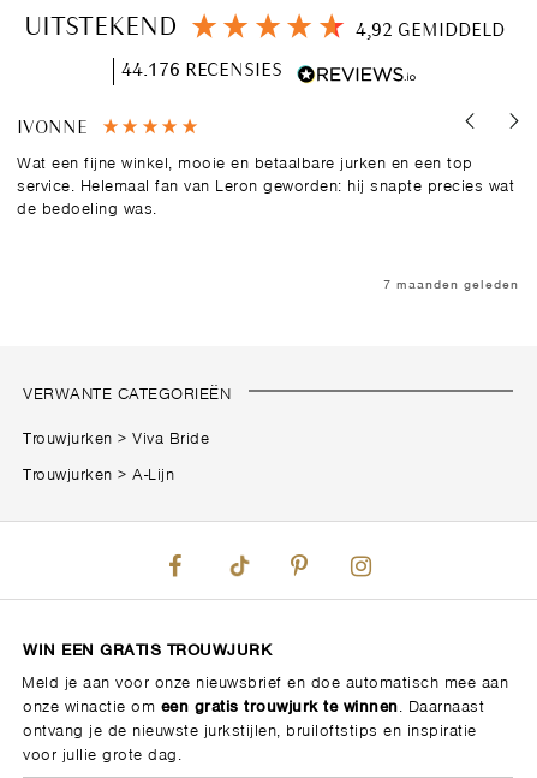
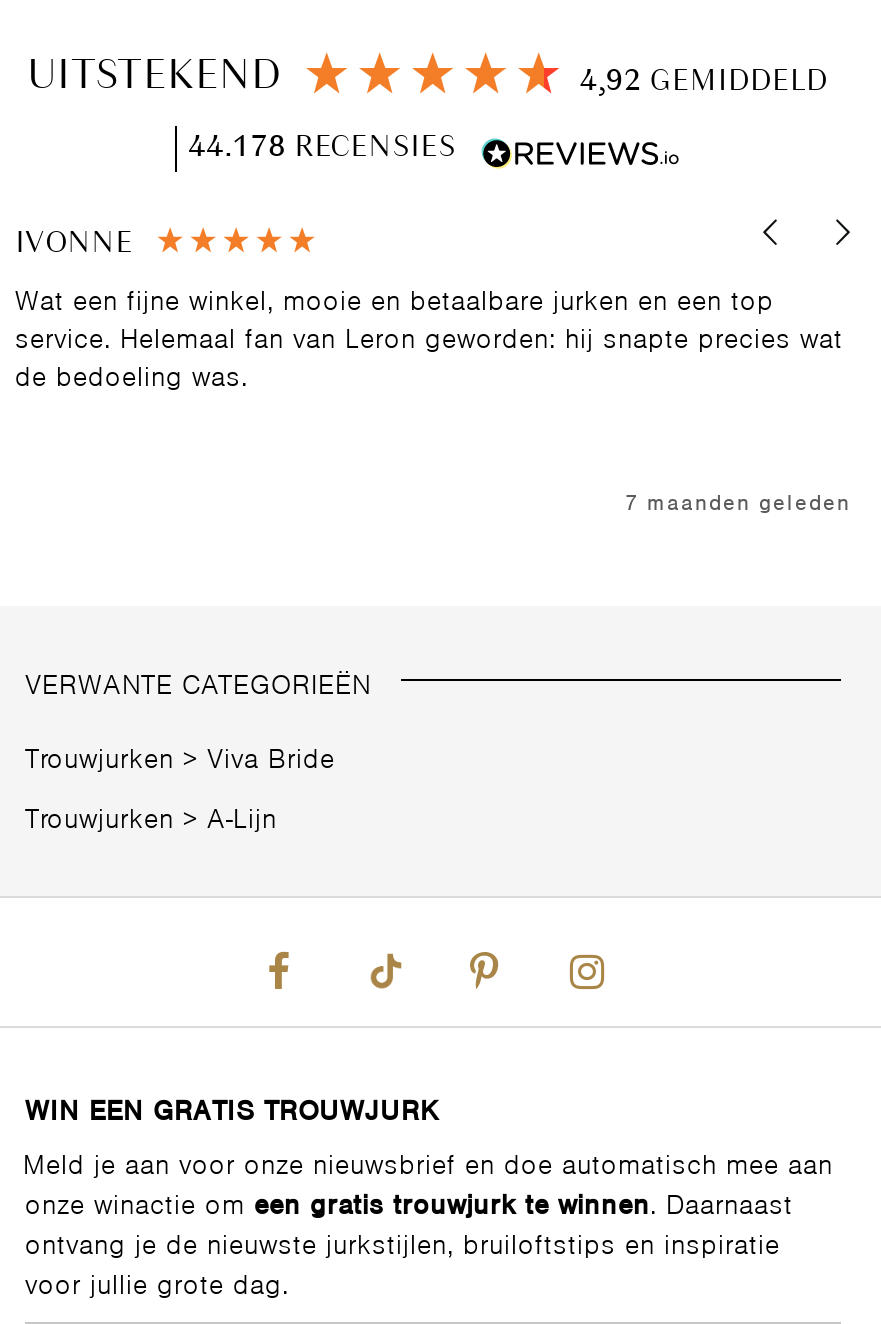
- 44.176 RECENSIES
+ 44.178 RECENSIES
